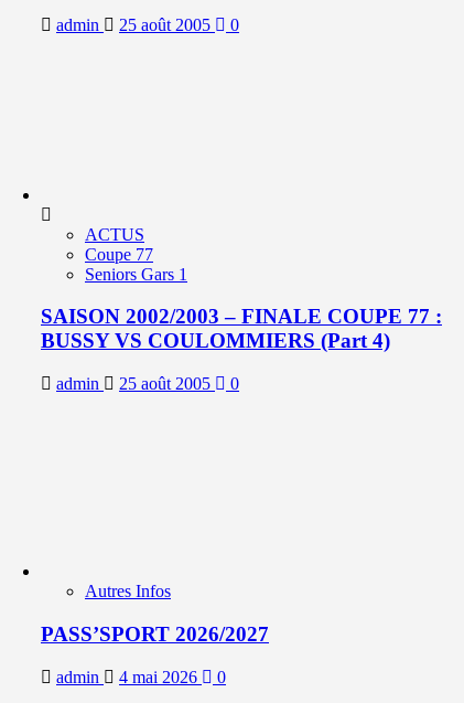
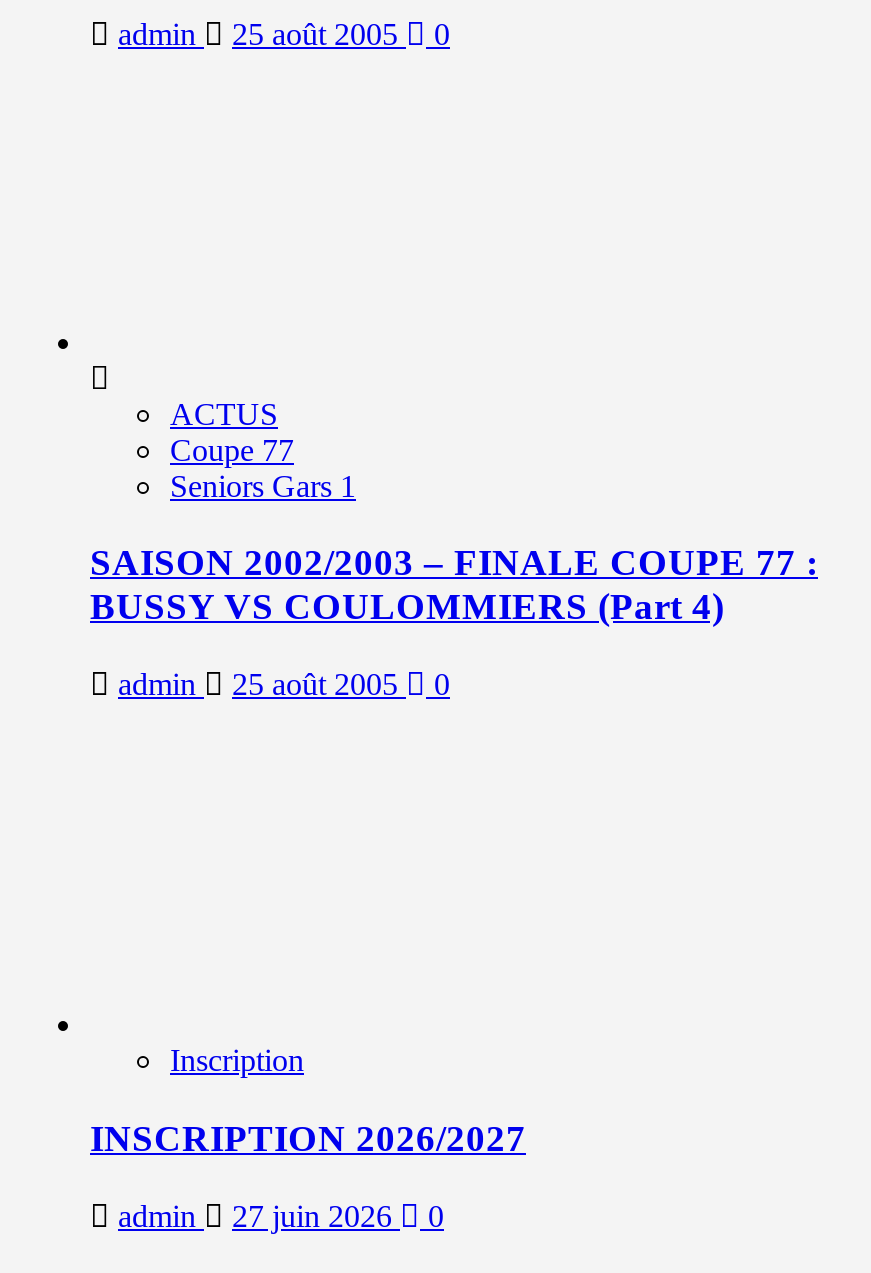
- Autres Infos
+ Inscription

- PASS’SPORT 2026/2027
+ INSCRIPTION 2026/2027

- admin 4 mai 2026 0
+ admin 27 juin 2026 0
